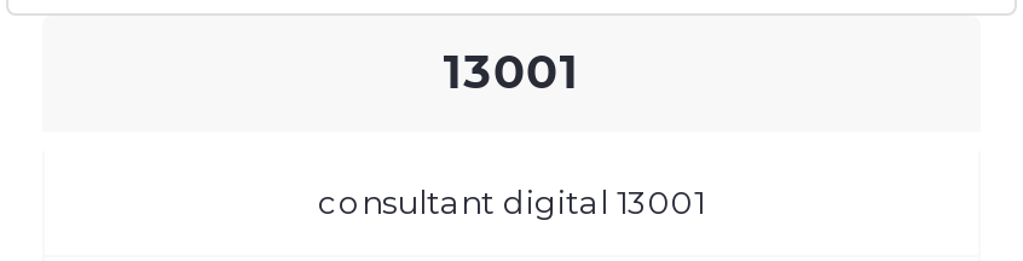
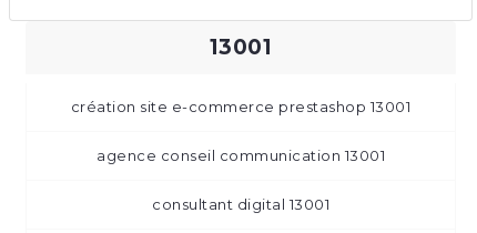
+ création site e-commerce prestashop 13001
+ agence conseil communication 13001
